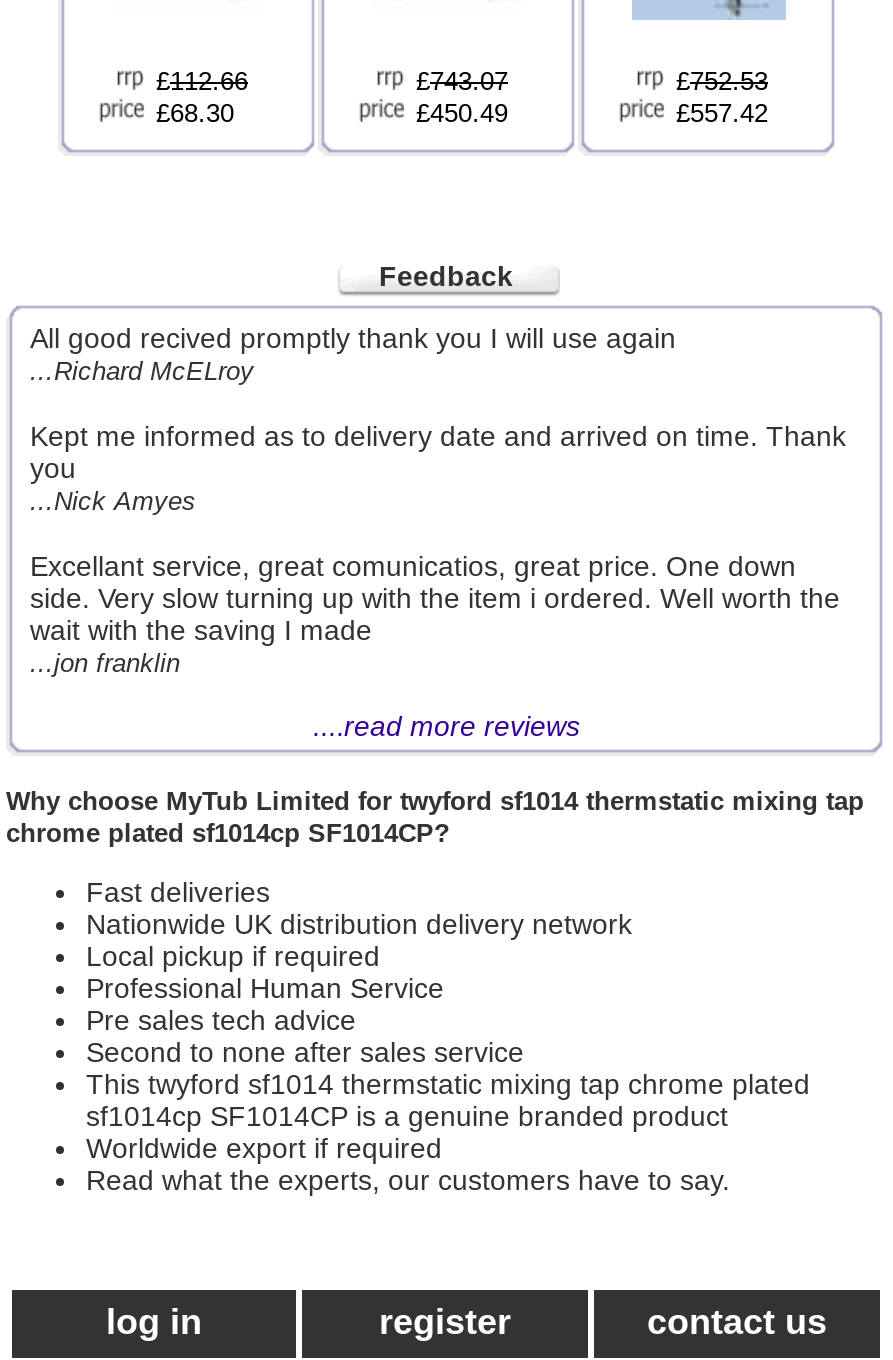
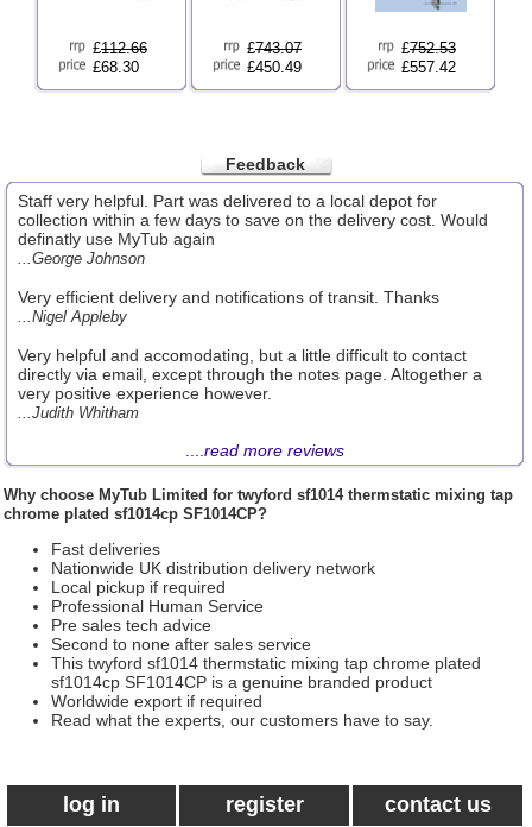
- All good recived promptly thank you I will use again
- ...Richard McELroy
+ Staff very helpful. Part was delivered to a local depot for
+ collection within a few days to save on the delivery cost. Would
+ definatly use MyTub again
+ ...George Johnson

- Kept me informed as to delivery date and arrived on time. Thank
- you
- ...Nick Amyes
+ Very efficient delivery and notifications of transit. Thanks
+ ...Nigel Appleby

- Excellant service, great comunicatios, great price. One down
- side. Very slow turning up with the item i ordered. Well worth the
- wait with the saving I made
- ...jon franklin
+ Very helpful and accomodating, but a little difficult to contact
+ directly via email, except through the notes page. Altogether a
+ very positive experience however.
+ ...Judith Whitham
